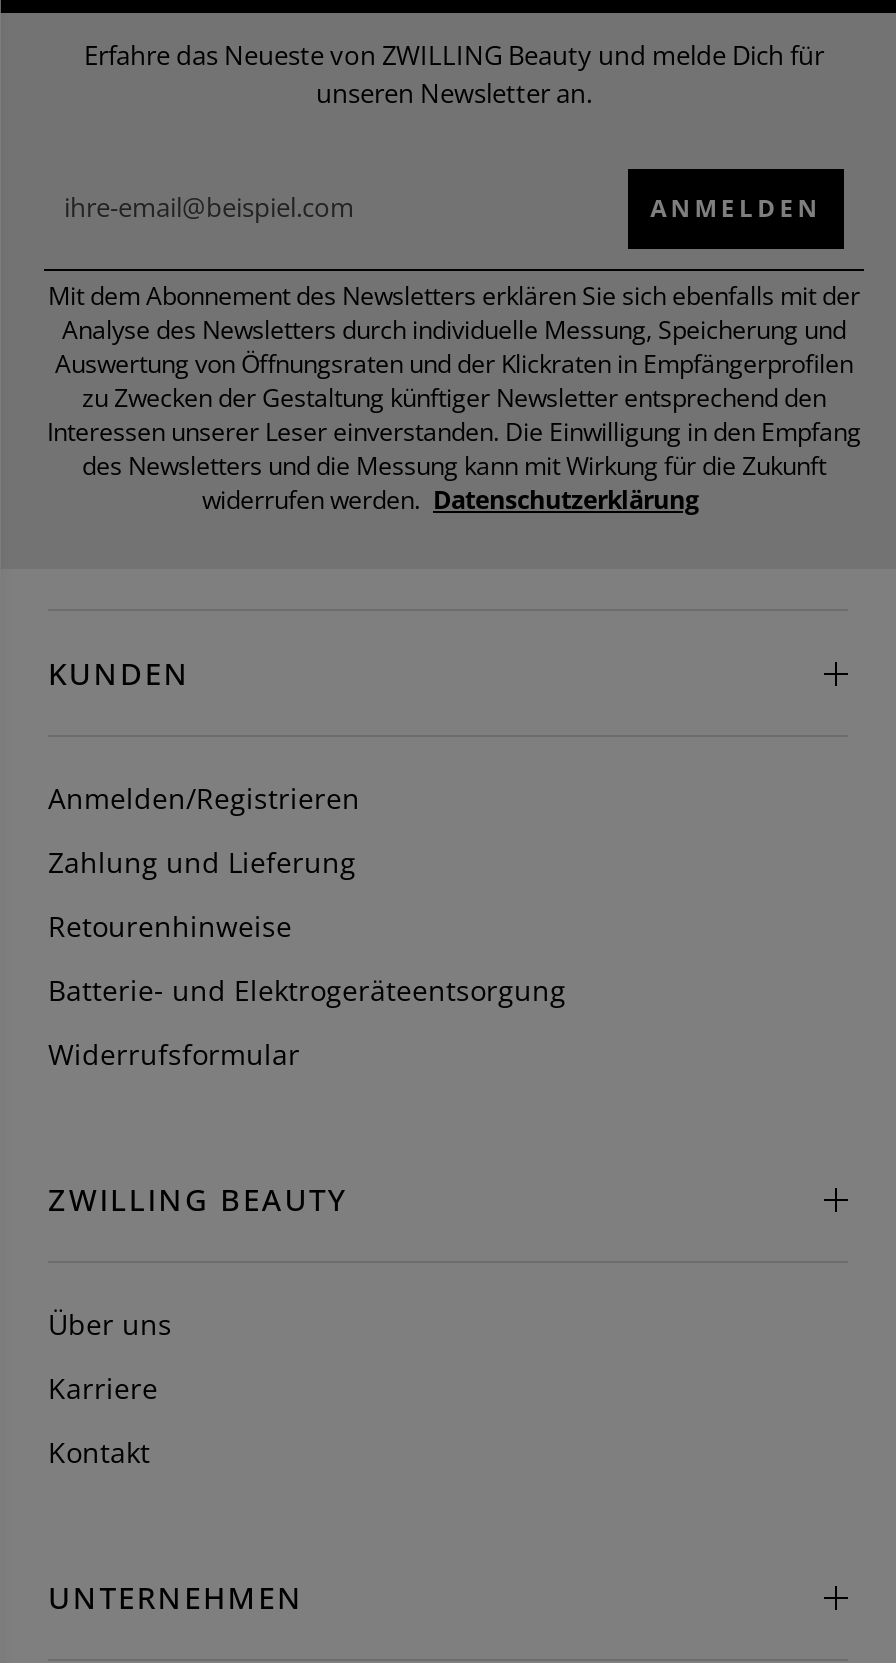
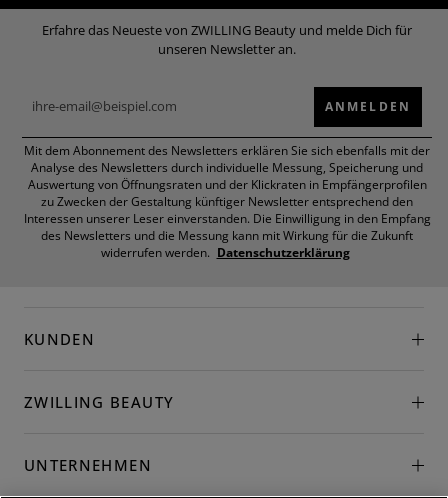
- Anmelden/Registrieren
- Zahlung und Lieferung
- Retourenhinweise
- Batterie- und Elektrogeräteentsorgung
- Widerrufsformular

- Über uns
- Karriere
- Kontakt
